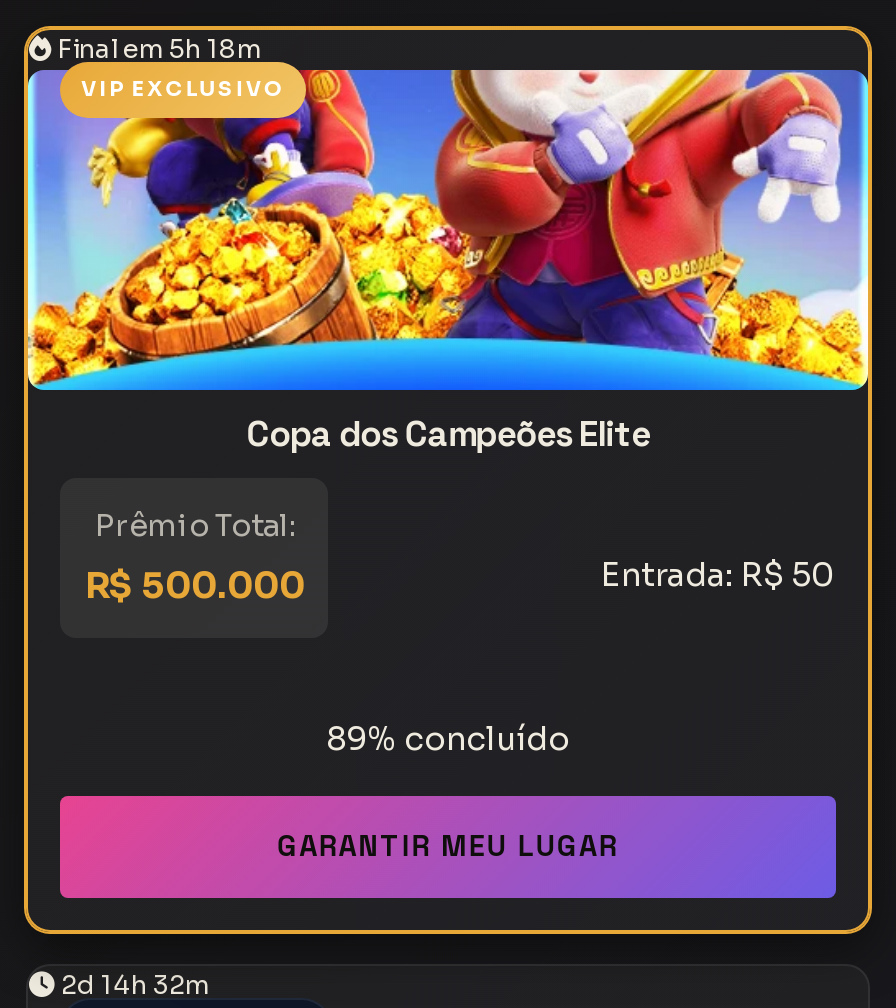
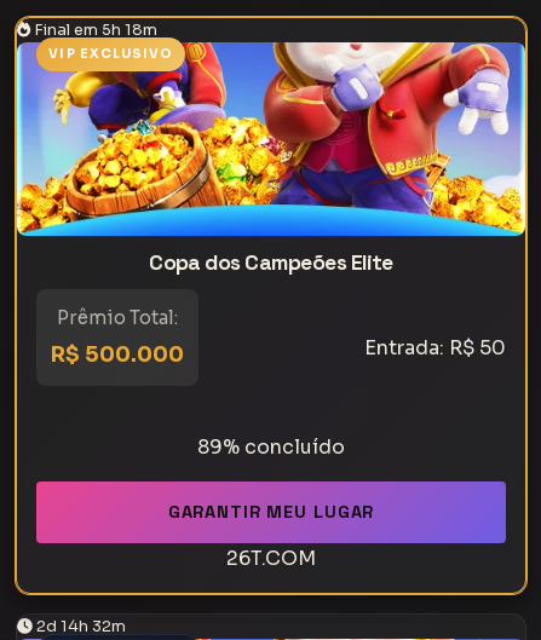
+ 26T.COM
